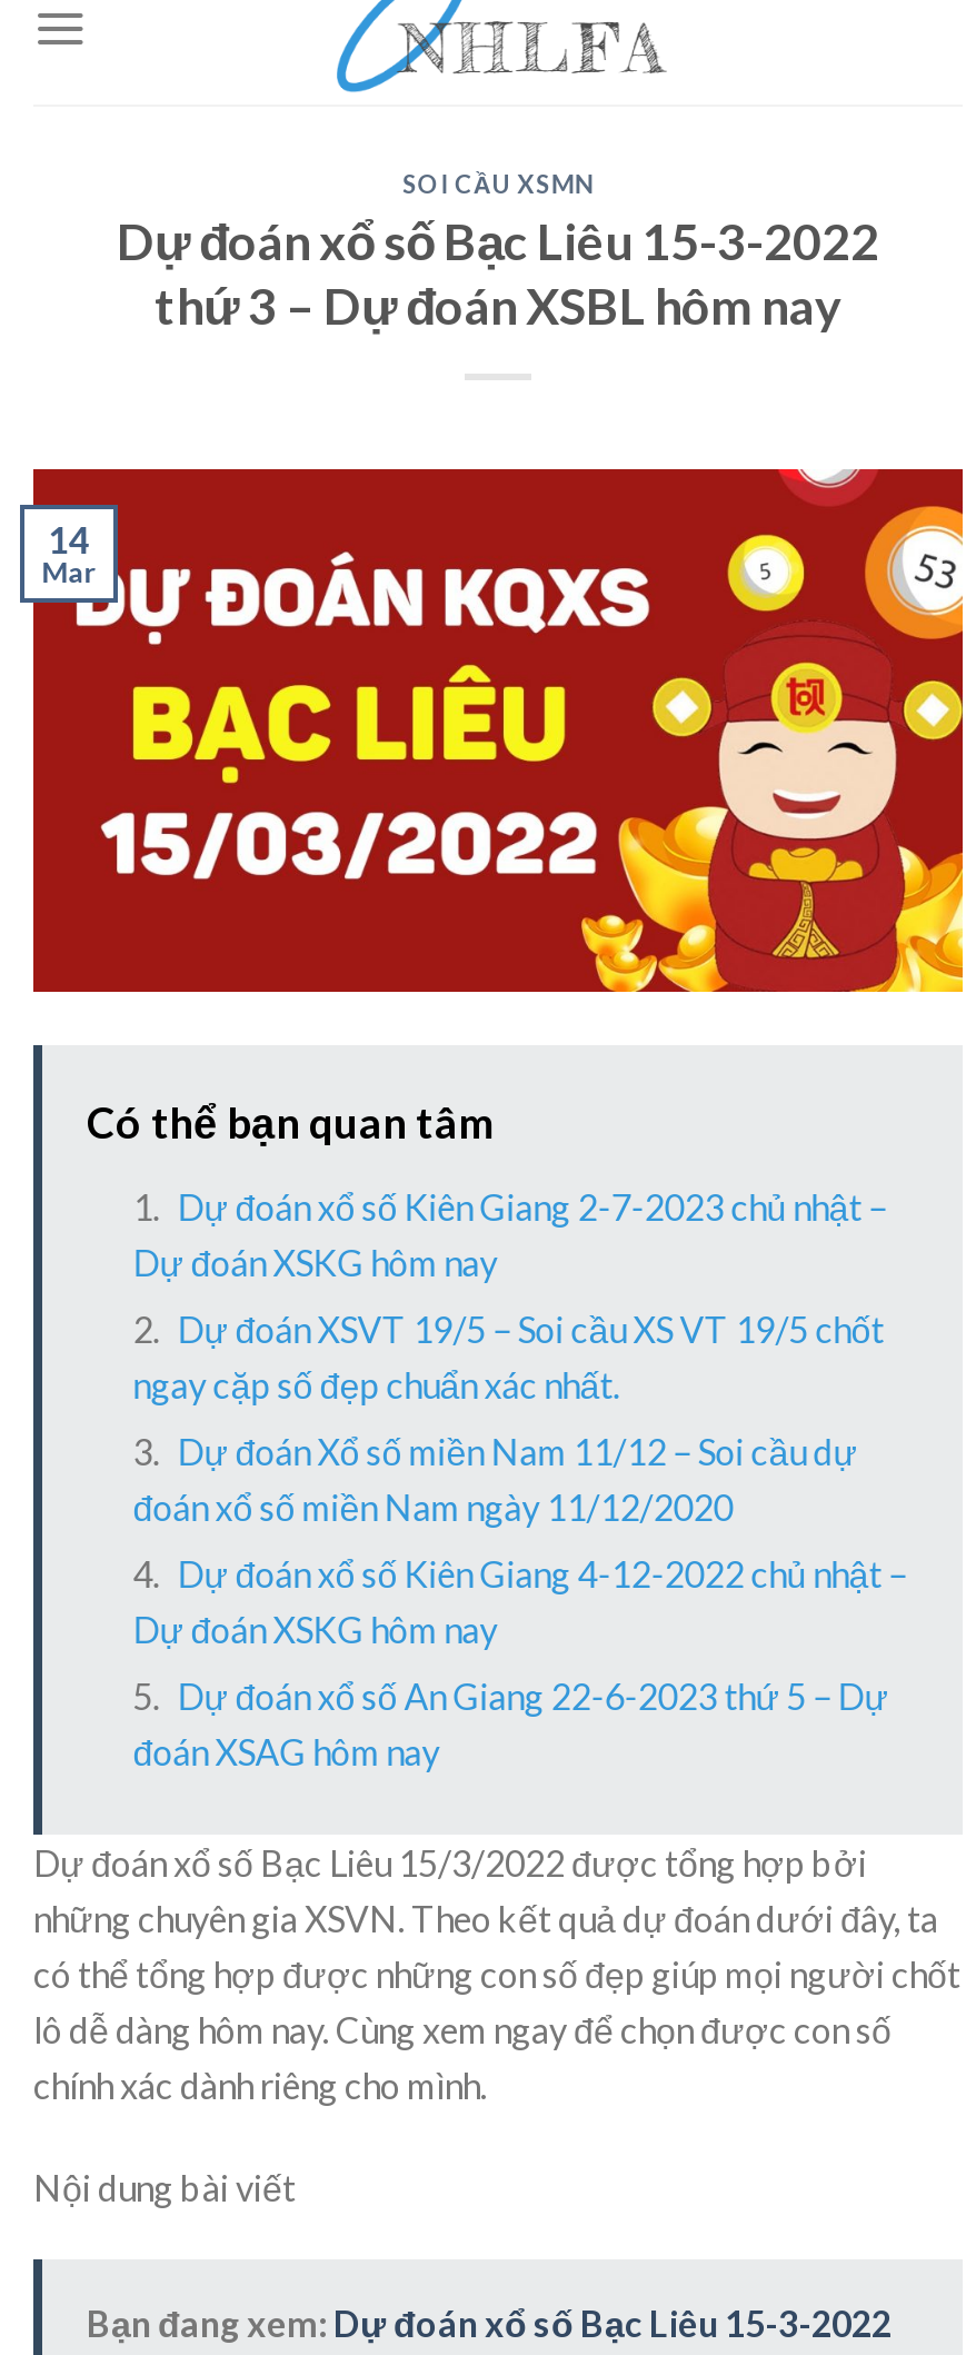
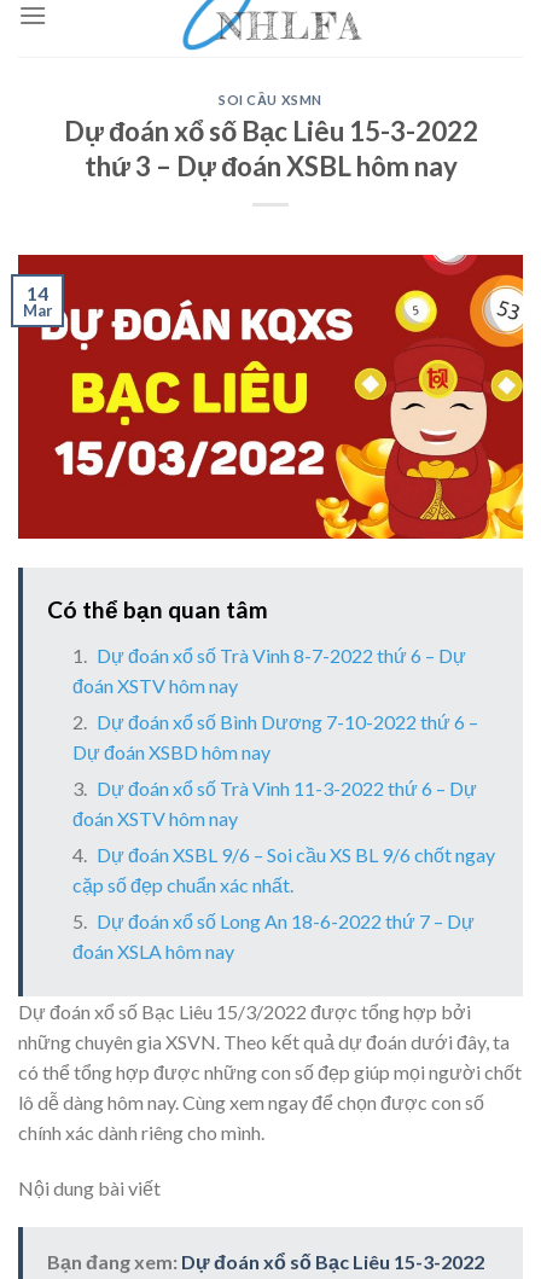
- Dự đoán xổ số Kiên Giang 2-7-2023 chủ nhật –
- Dự đoán XSKG hôm nay
+ Dự đoán xổ số Trà Vinh 8-7-2022 thứ 6 – Dự
+ đoán XSTV hôm nay

- Dự đoán XSVT 19/5 – Soi cầu XS VT 19/5 chốt
- ngay cặp số đẹp chuẩn xác nhất.
+ Dự đoán xổ số Bình Dương 7-10-2022 thứ 6 –
+ Dự đoán XSBD hôm nay

- Dự đoán Xổ số miền Nam 11/12 – Soi cầu dự
- đoán xổ số miền Nam ngày 11/12/2020
+ Dự đoán xổ số Trà Vinh 11-3-2022 thứ 6 – Dự
+ đoán XSTV hôm nay

- Dự đoán xổ số Kiên Giang 4-12-2022 chủ nhật –
- Dự đoán XSKG hôm nay
+ Dự đoán XSBL 9/6 – Soi cầu XS BL 9/6 chốt ngay
+ cặp số đẹp chuẩn xác nhất.

- Dự đoán xổ số An Giang 22-6-2023 thứ 5 – Dự
- đoán XSAG hôm nay
+ Dự đoán xổ số Long An 18-6-2022 thứ 7 – Dự
+ đoán XSLA hôm nay
